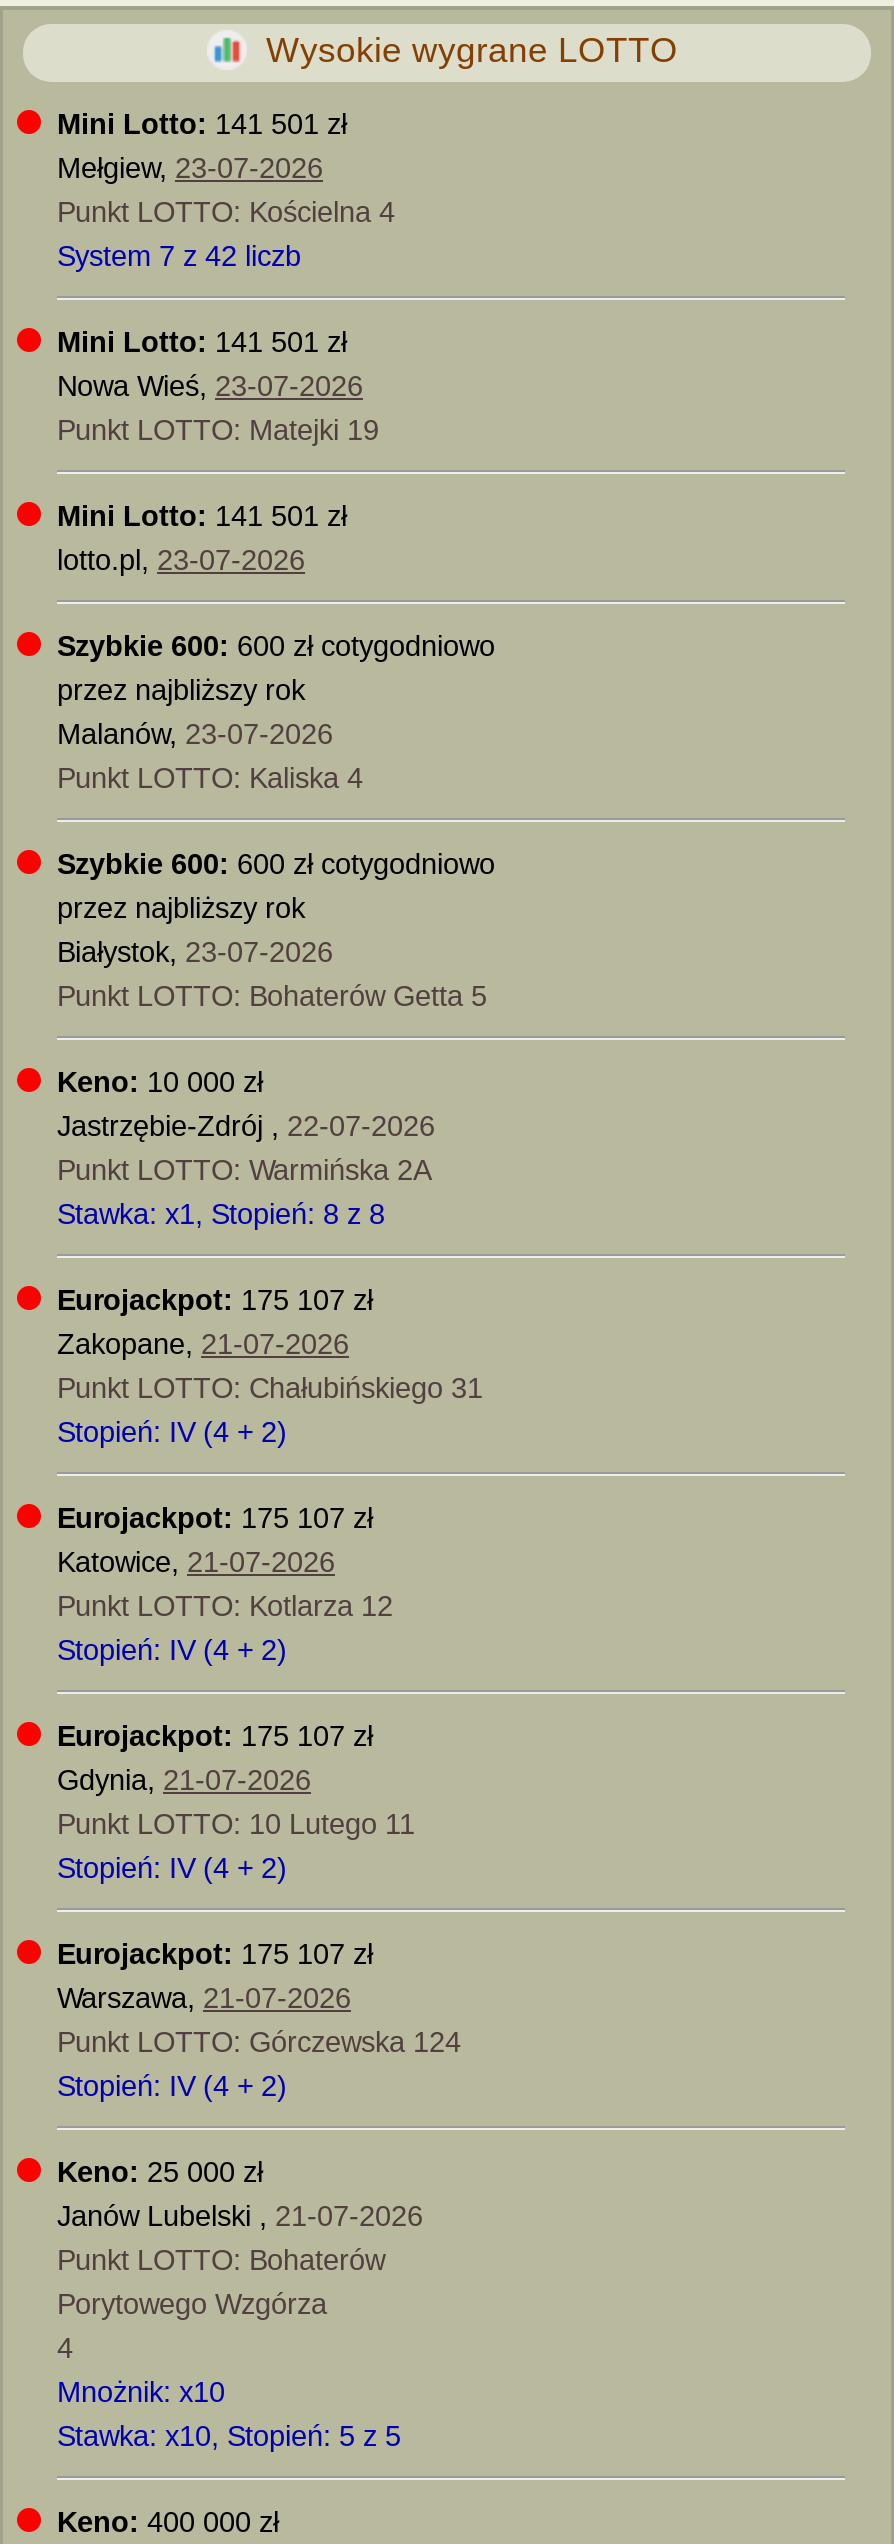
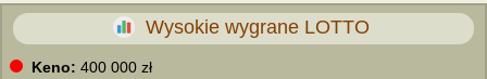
- Mini Lotto: 141 501 zł
- Mełgiew, 23-07-2026
- Punkt LOTTO: Kościelna 4
- System 7 z 42 liczb
- Mini Lotto: 141 501 zł
- Nowa Wieś, 23-07-2026
- Punkt LOTTO: Matejki 19
- Mini Lotto: 141 501 zł
- lotto.pl, 23-07-2026
- Szybkie 600: 600 zł cotygodniowo
- przez najbliższy rok
- Malanów, 23-07-2026
- Punkt LOTTO: Kaliska 4
- Szybkie 600: 600 zł cotygodniowo
- przez najbliższy rok
- Białystok, 23-07-2026
- Punkt LOTTO: Bohaterów Getta 5
- Keno: 10 000 zł
- Jastrzębie-Zdrój , 22-07-2026
- Punkt LOTTO: Warmińska 2A
- Stawka: x1, Stopień: 8 z 8
- Eurojackpot: 175 107 zł
- Zakopane, 21-07-2026
- Punkt LOTTO: Chałubińskiego 31
- Stopień: IV (4 + 2)
- Eurojackpot: 175 107 zł
- Katowice, 21-07-2026
- Punkt LOTTO: Kotlarza 12
- Stopień: IV (4 + 2)
- Eurojackpot: 175 107 zł
- Gdynia, 21-07-2026
- Punkt LOTTO: 10 Lutego 11
- Stopień: IV (4 + 2)
- Eurojackpot: 175 107 zł
- Warszawa, 21-07-2026
- Punkt LOTTO: Górczewska 124
- Stopień: IV (4 + 2)
- Keno: 25 000 zł
- Janów Lubelski , 21-07-2026
- Punkt LOTTO: Bohaterów
- Porytowego Wzgórza
- 4
- Mnożnik: x10
- Stawka: x10, Stopień: 5 z 5
